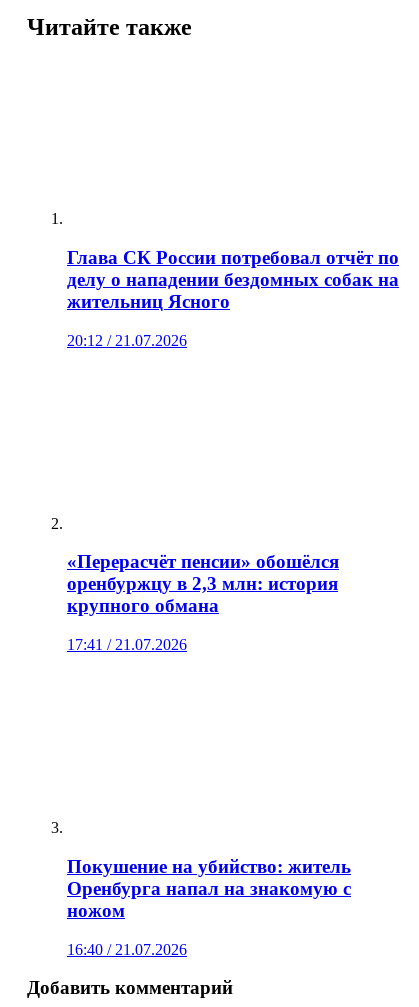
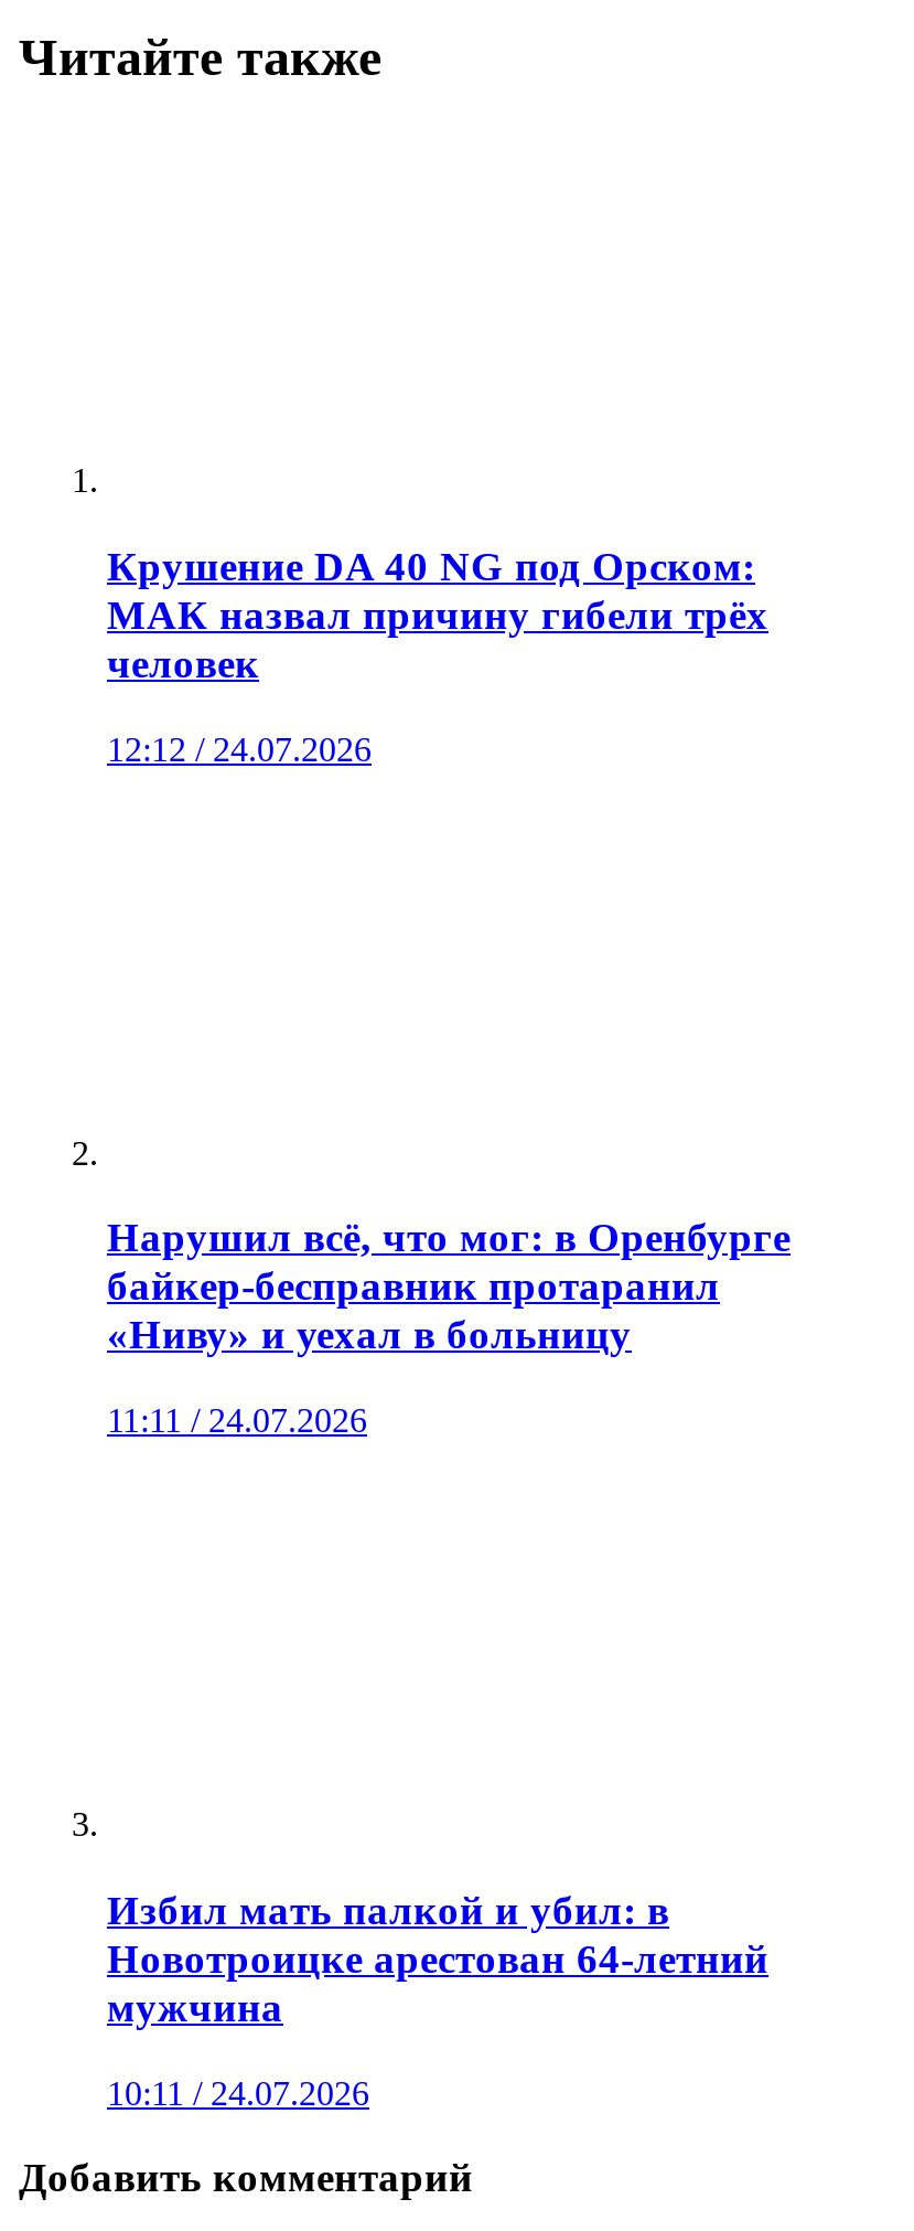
- Глава СК России потребовал отчёт по
- делу о нападении бездомных собак на
- жительниц Ясного
+ Крушение DA 40 NG под Орском:
+ МАК назвал причину гибели трёх
+ человек

- 20:12 / 21.07.2026
+ 12:12 / 24.07.2026

- «Перерасчёт пенсии» обошёлся
- оренбуржцу в 2,3 млн: история
- крупного обмана
+ Нарушил всё, что мог: в Оренбурге
+ байкер‑бесправник протаранил
+ «Ниву» и уехал в больницу

- 17:41 / 21.07.2026
+ 11:11 / 24.07.2026

- Покушение на убийство: житель
- Оренбурга напал на знакомую с
- ножом
+ Избил мать палкой и убил: в
+ Новотроицке арестован 64‑летний
+ мужчина

- 16:40 / 21.07.2026
+ 10:11 / 24.07.2026
